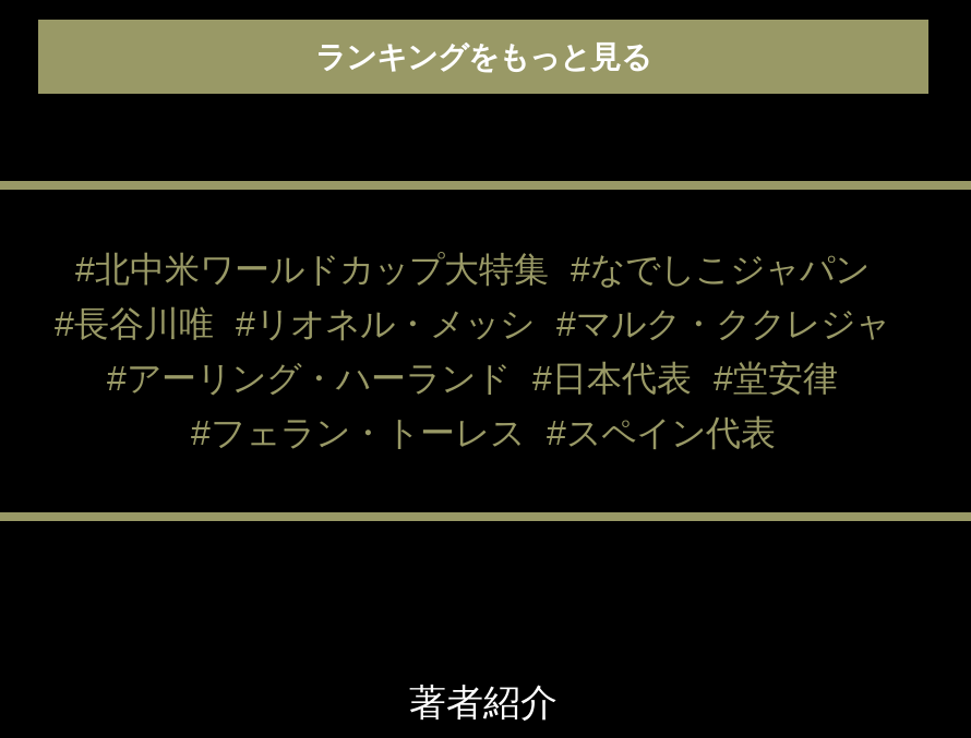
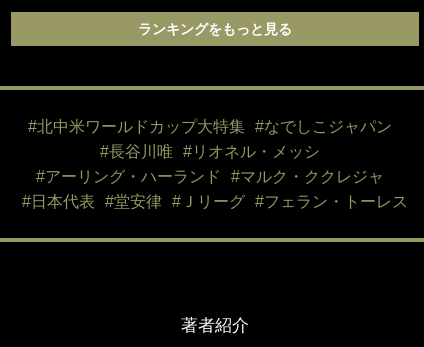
- #長谷川唯 #リオネル・メッシ #マルク・ククレジャ
+ #長谷川唯 #リオネル・メッシ

- #アーリング・ハーランド #日本代表 #堂安律
+ #アーリング・ハーランド #マルク・ククレジャ

- #フェラン・トーレス #スペイン代表
+ #日本代表 #堂安律 #Ｊリーグ #フェラン・トーレス
